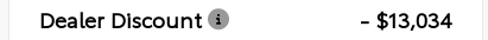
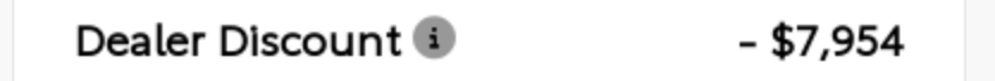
- - $13,034
+ - $7,954
